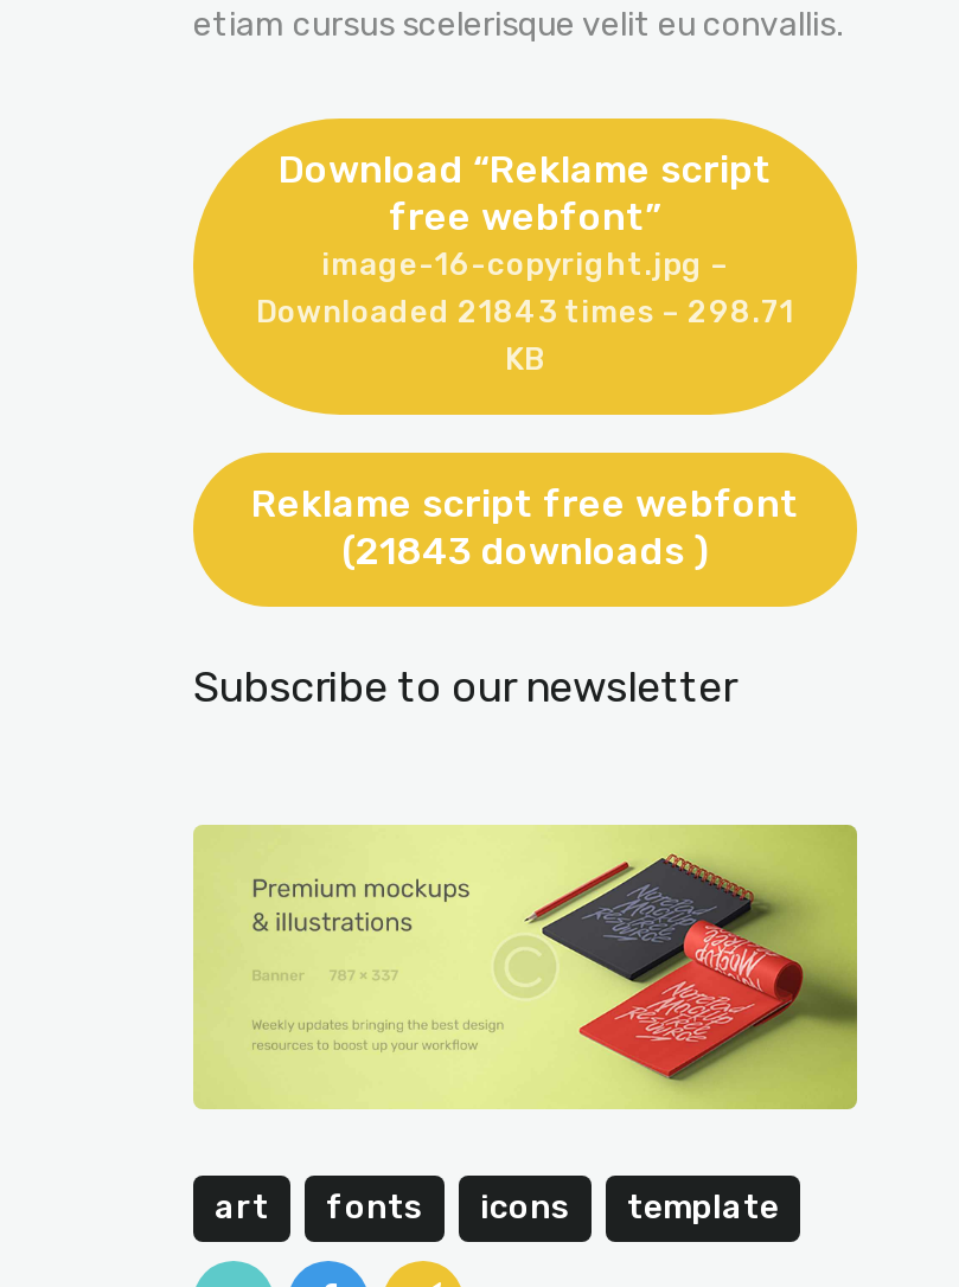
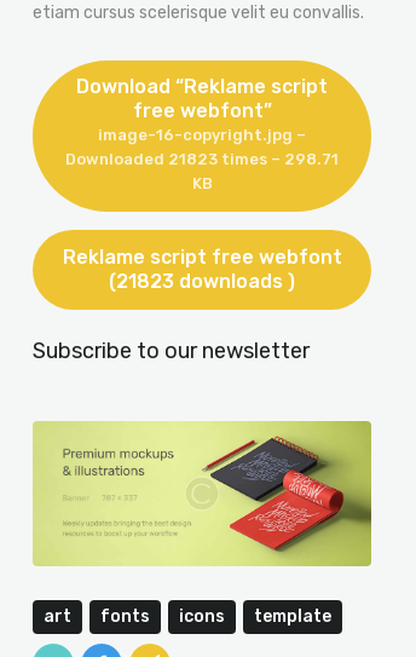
- Downloaded 21843 times – 298.71
+ Downloaded 21823 times – 298.71

- (21843 downloads )
+ (21823 downloads )
